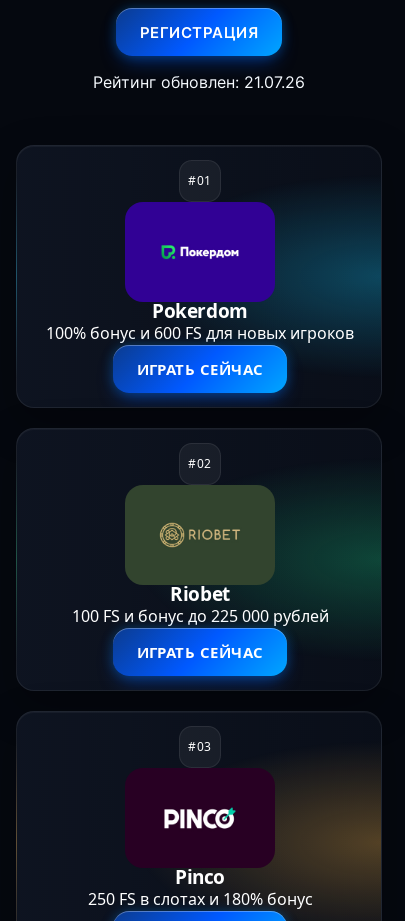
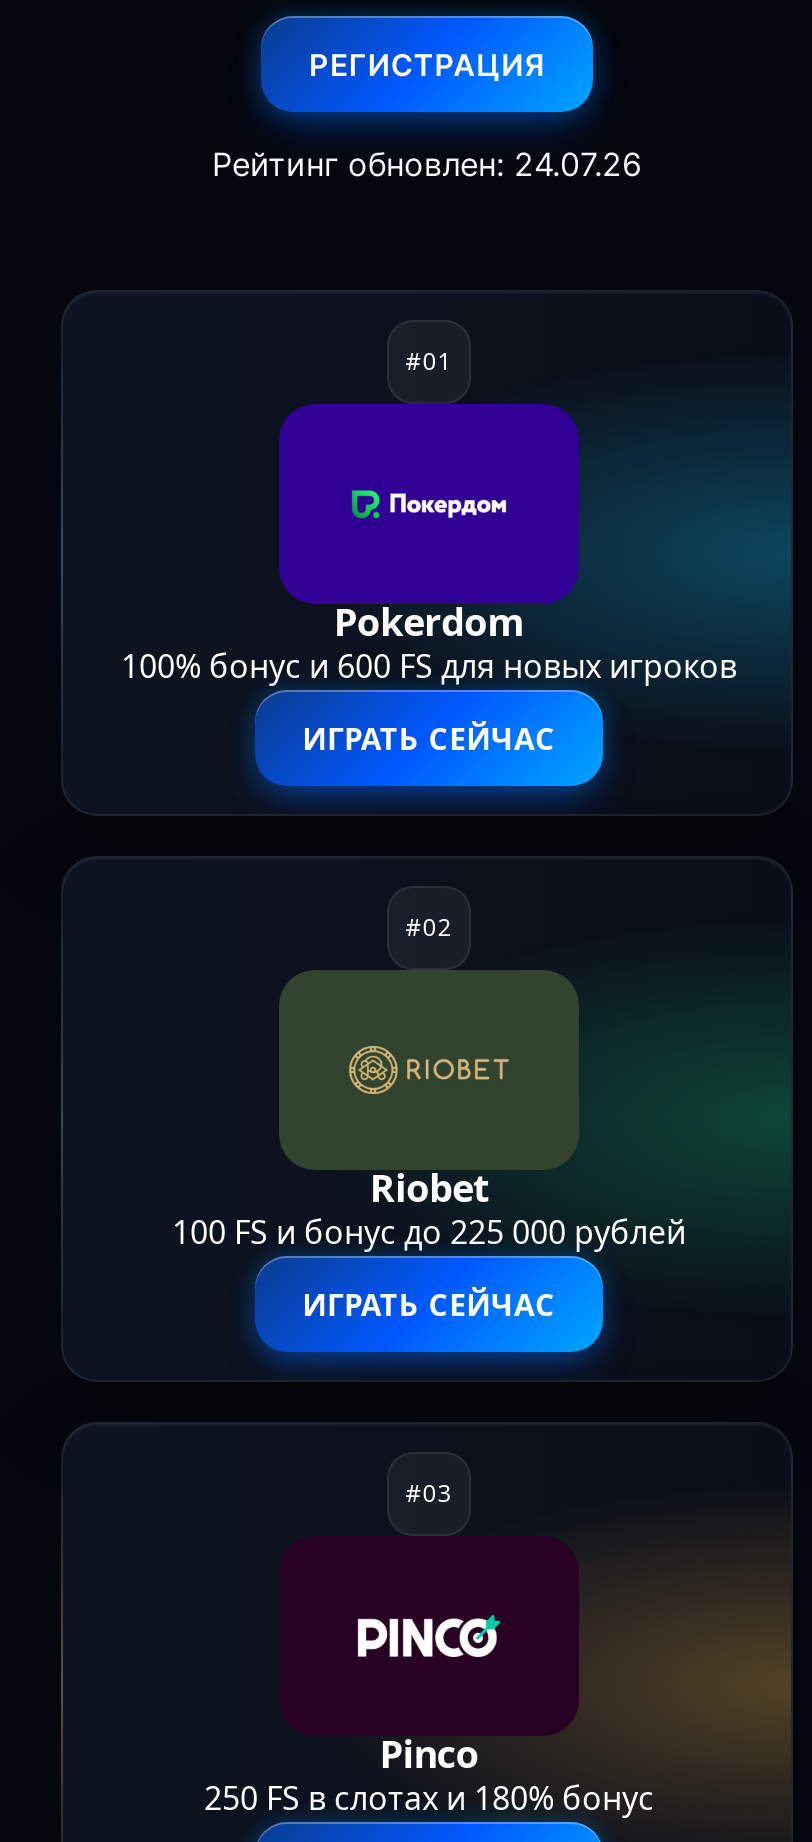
- Рейтинг обновлен: 21.07.26
+ Рейтинг обновлен: 24.07.26
